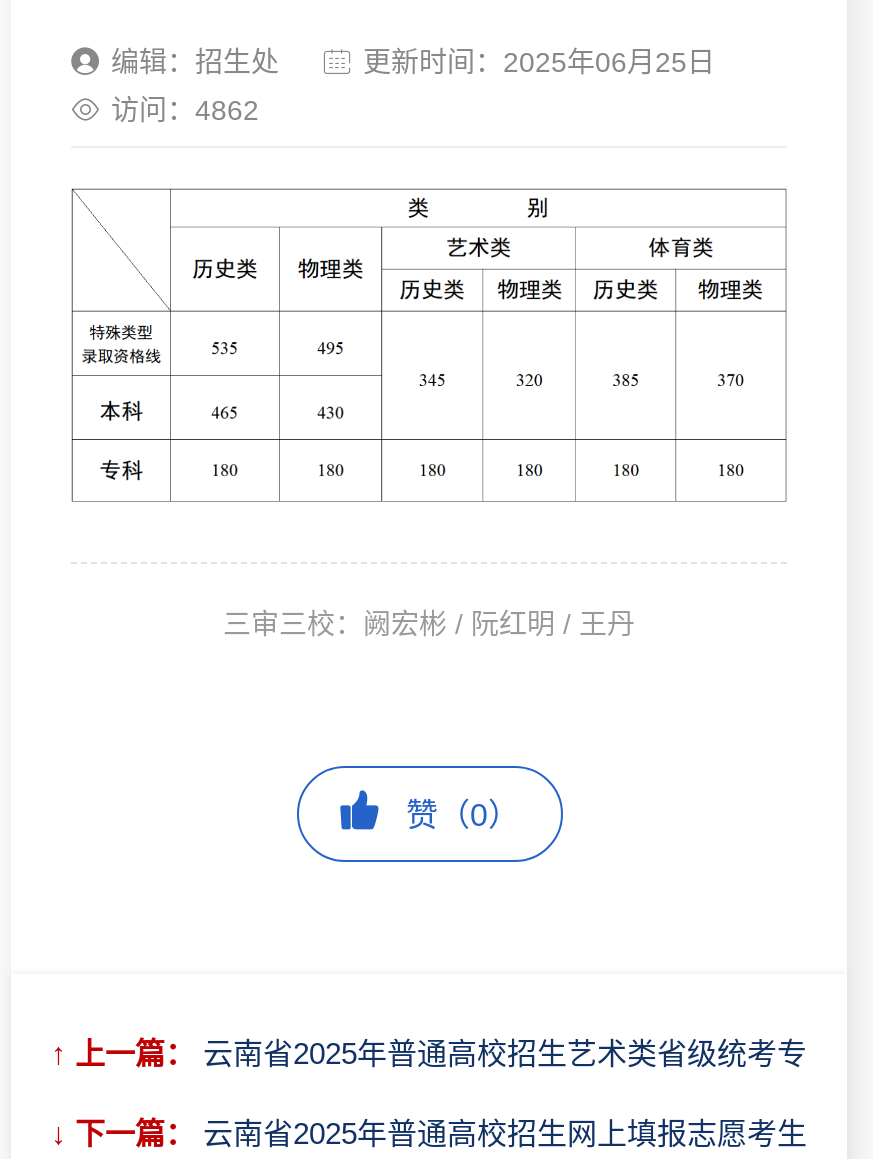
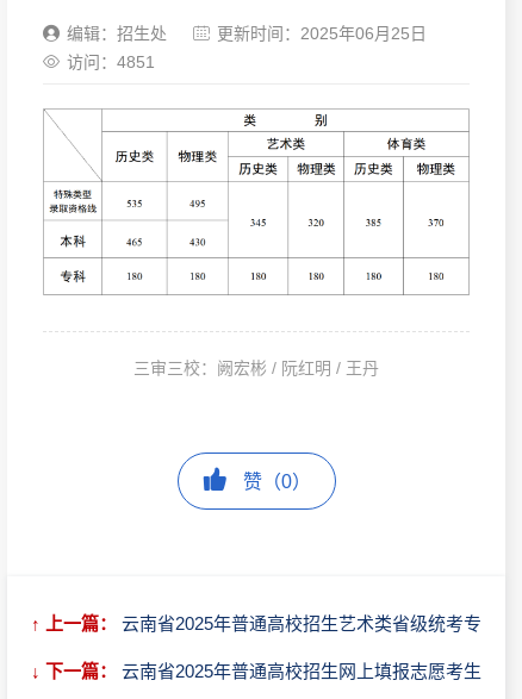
- 访问：4862
+ 访问：4851
